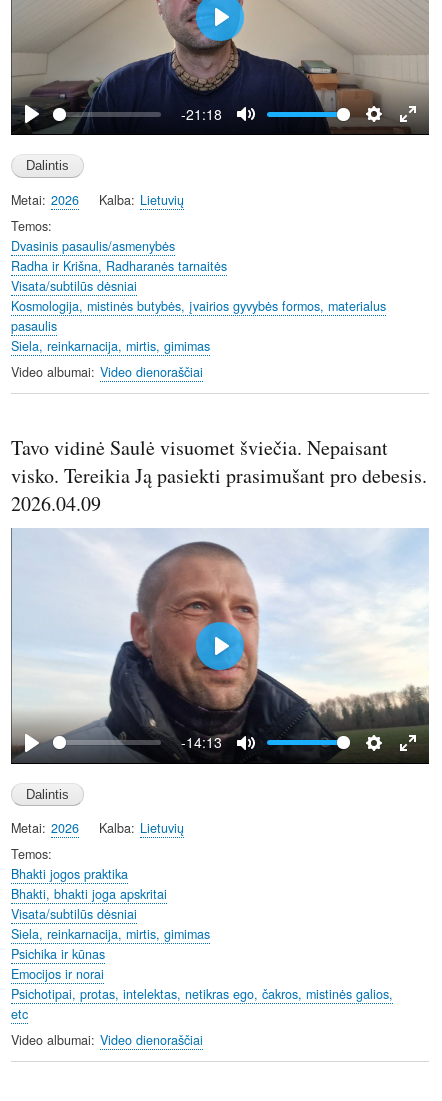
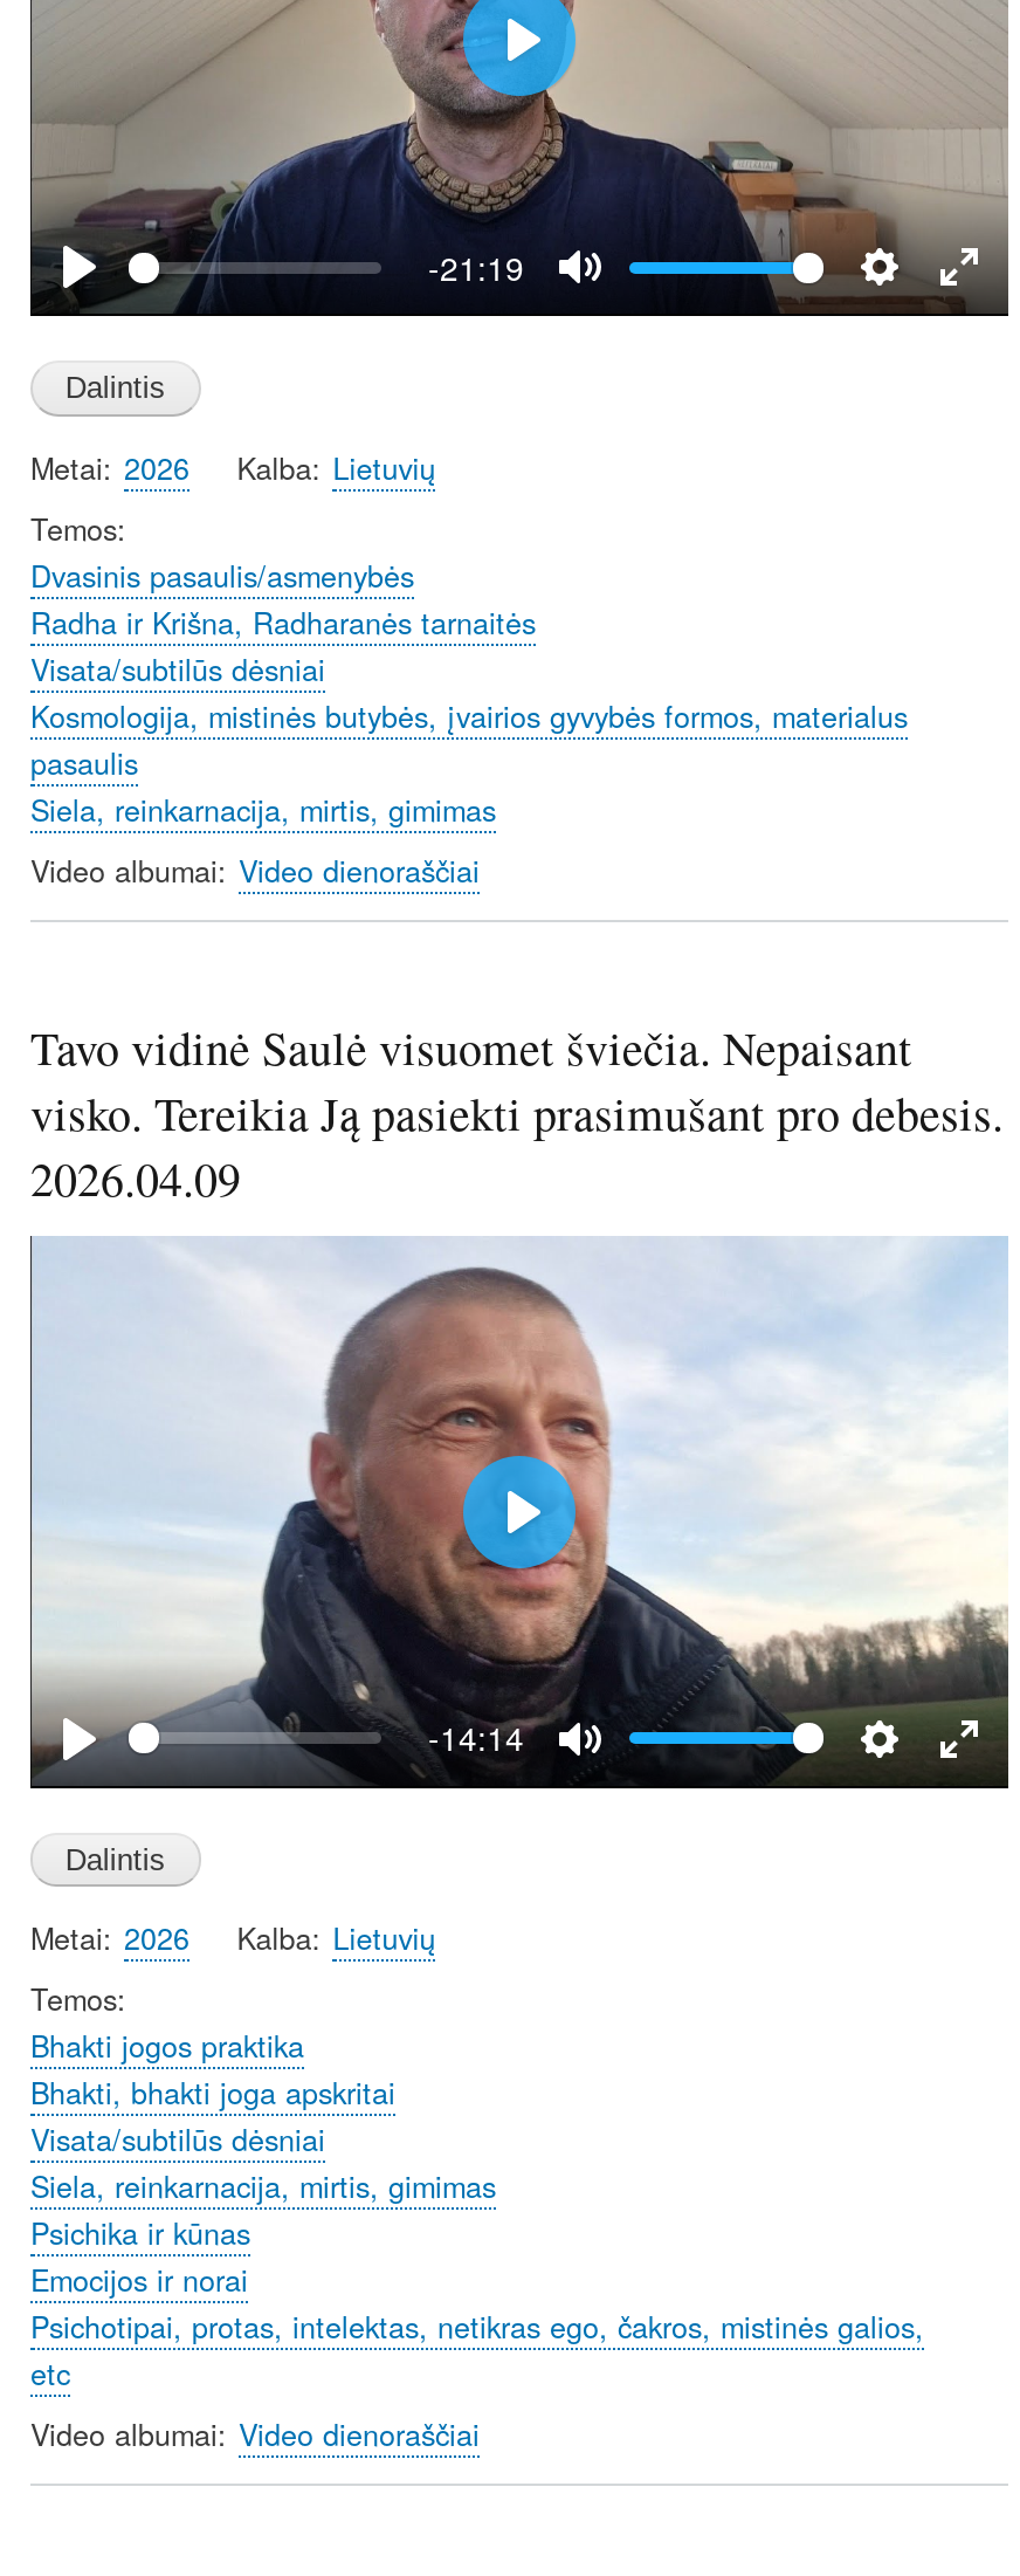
- -21:18
+ -21:19

- -14:13
+ -14:14
